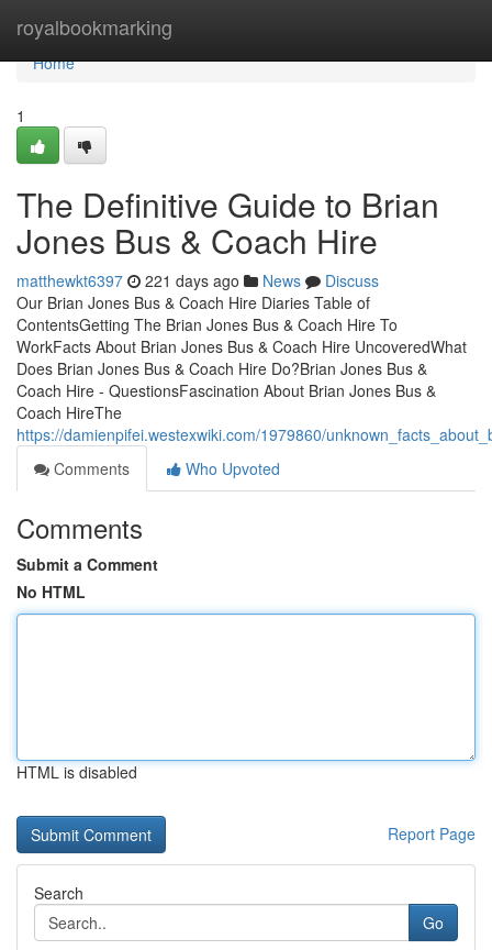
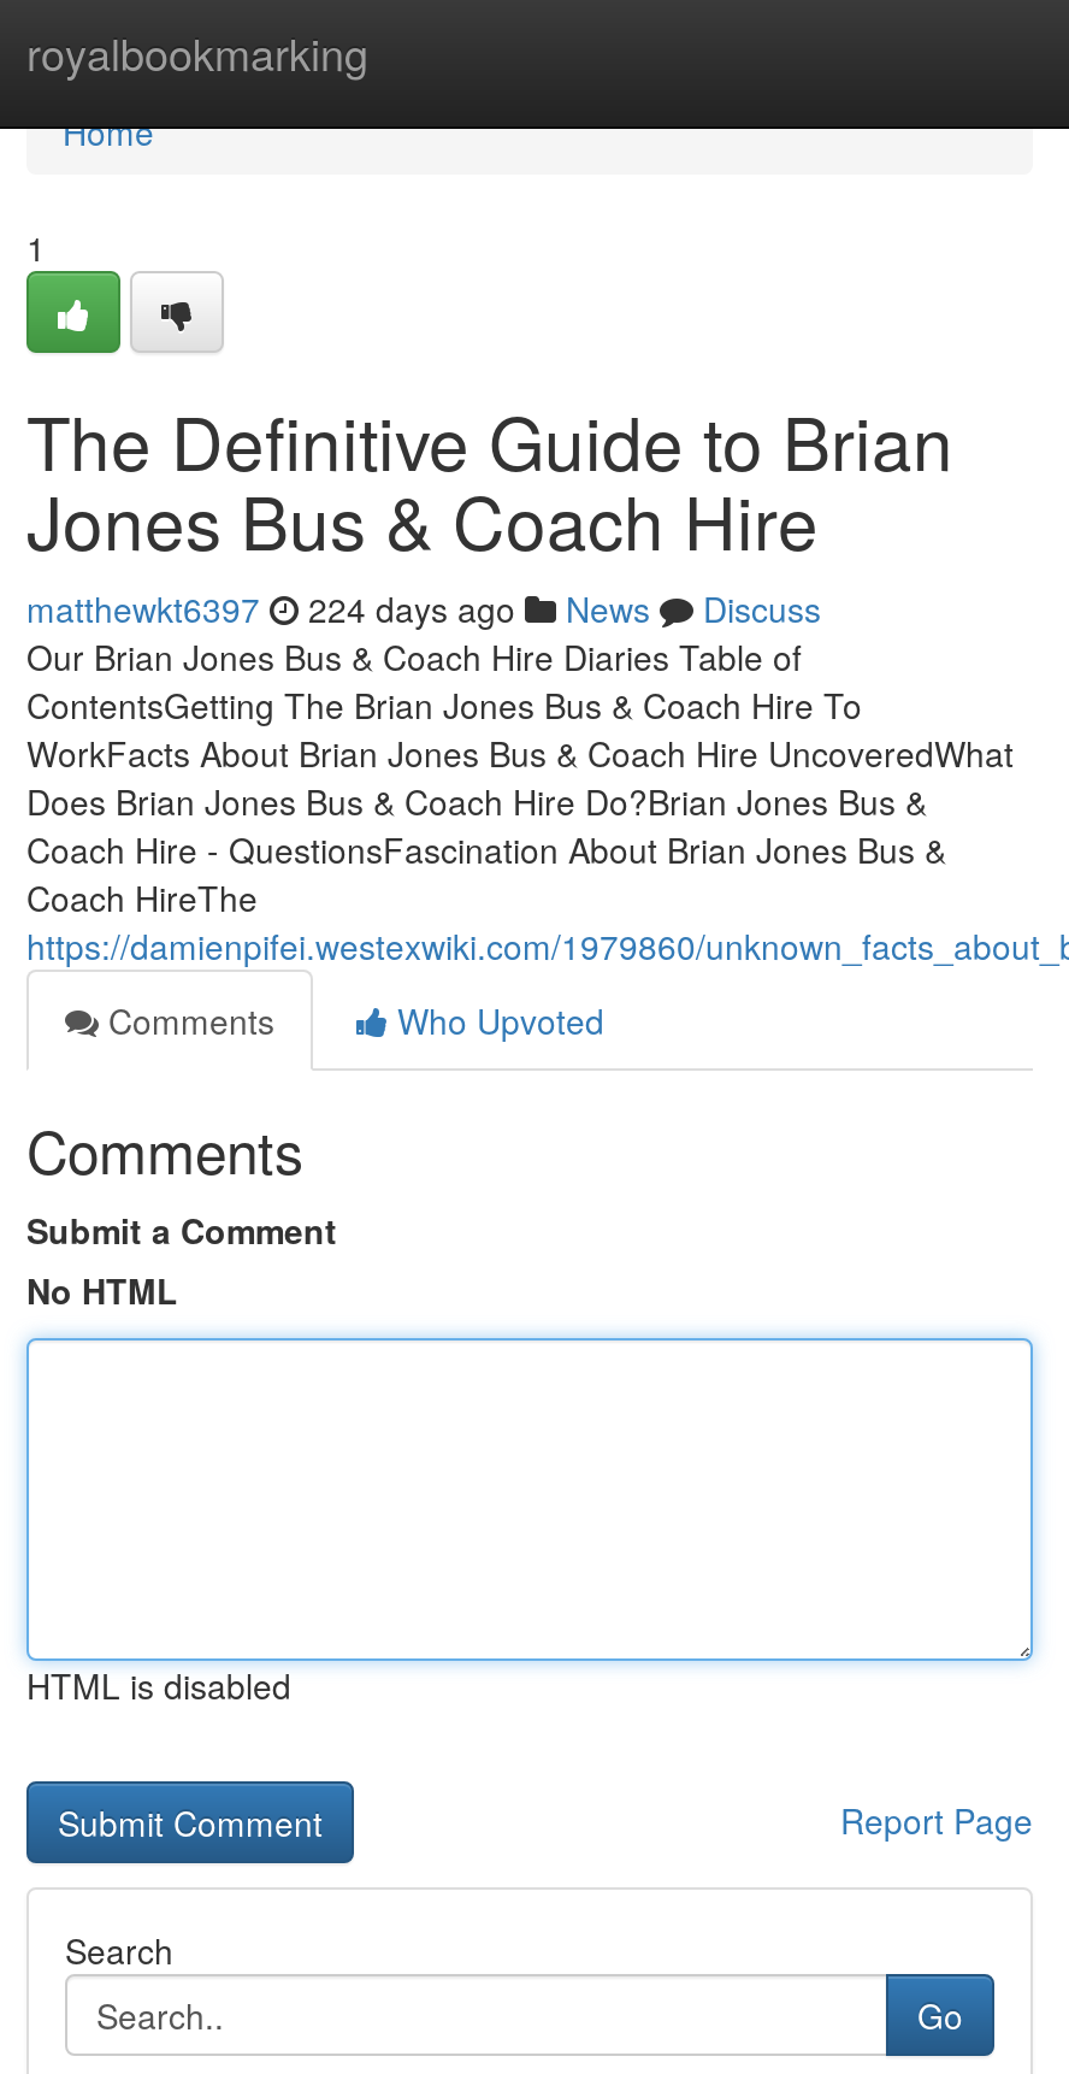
- matthewkt6397 221 days ago News Discuss
+ matthewkt6397 224 days ago News Discuss
